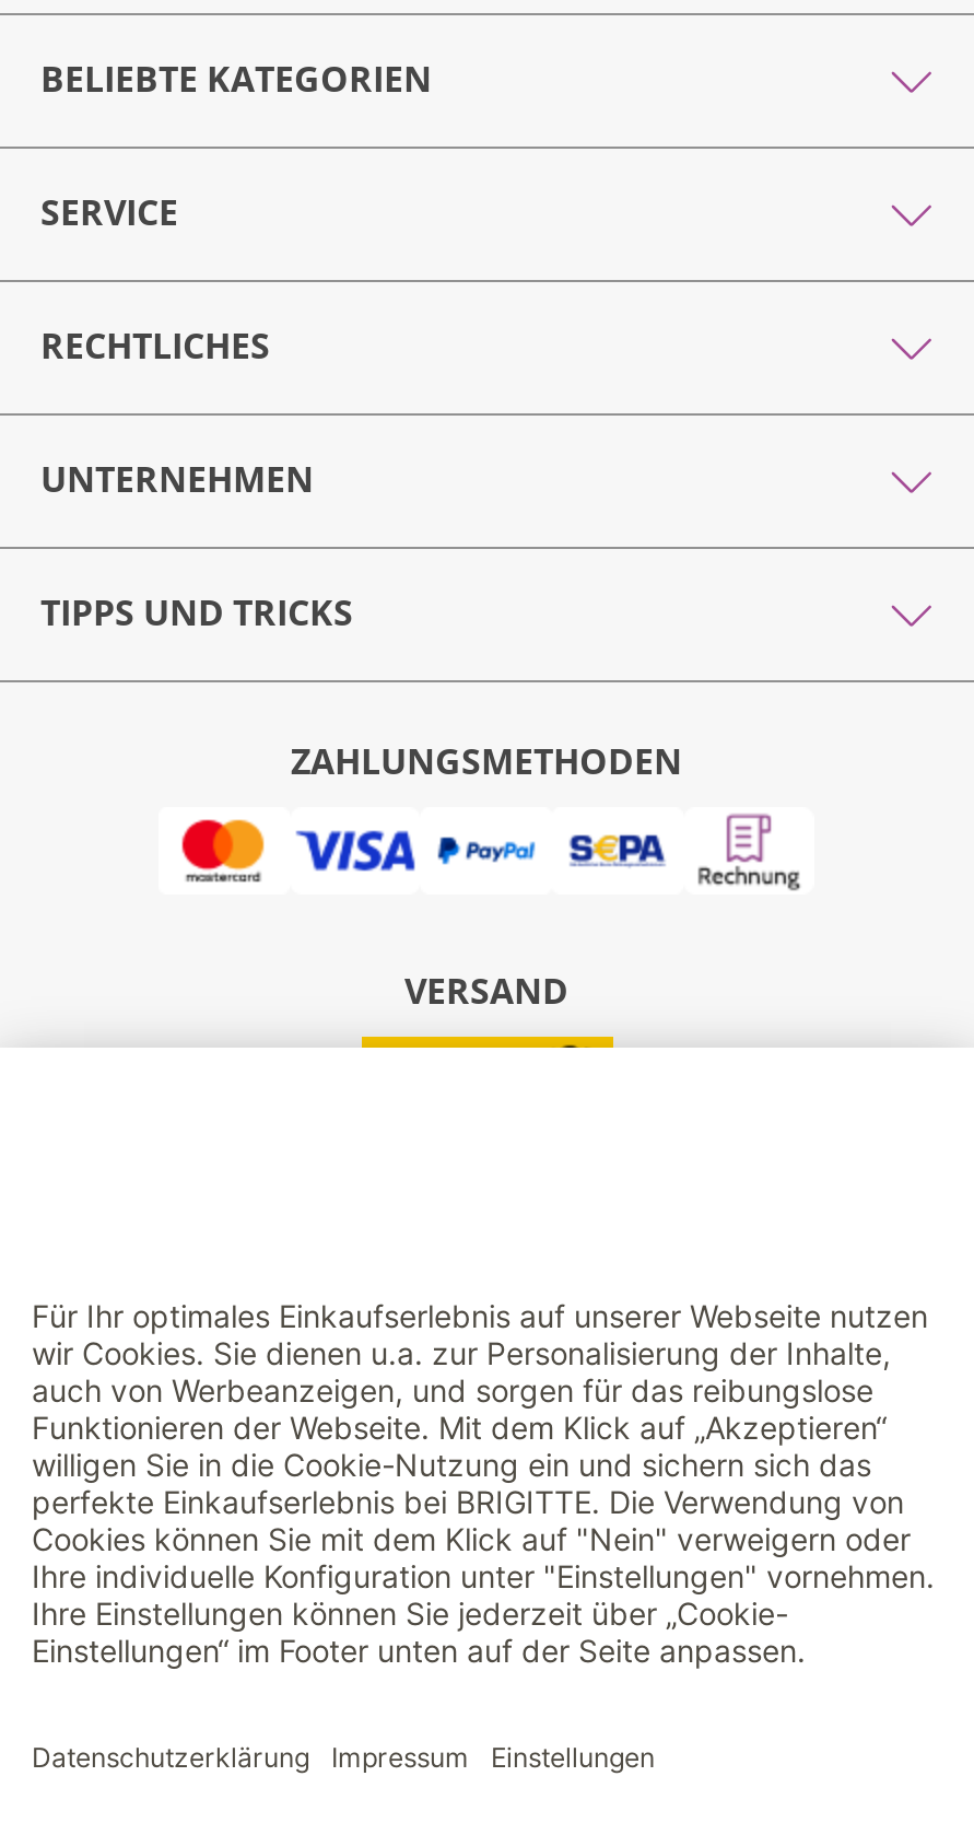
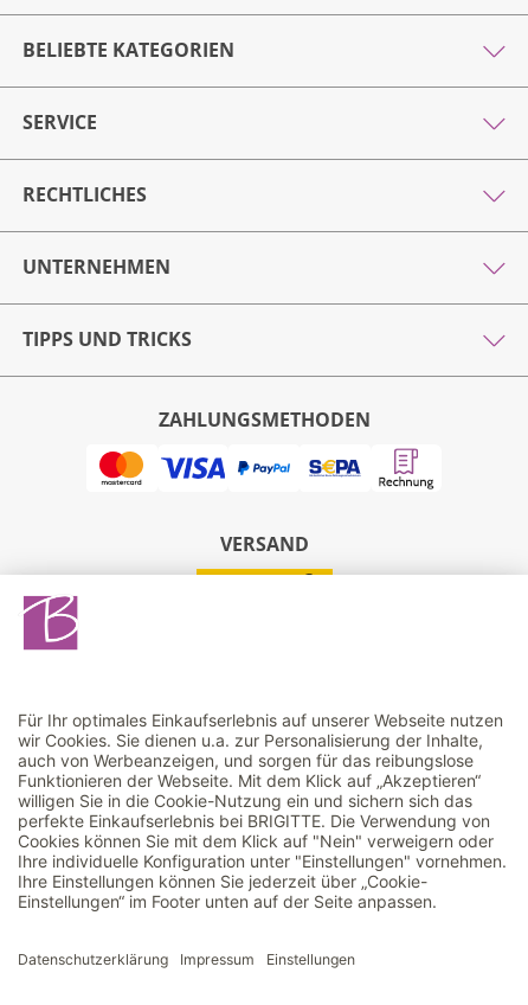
+ [image]
